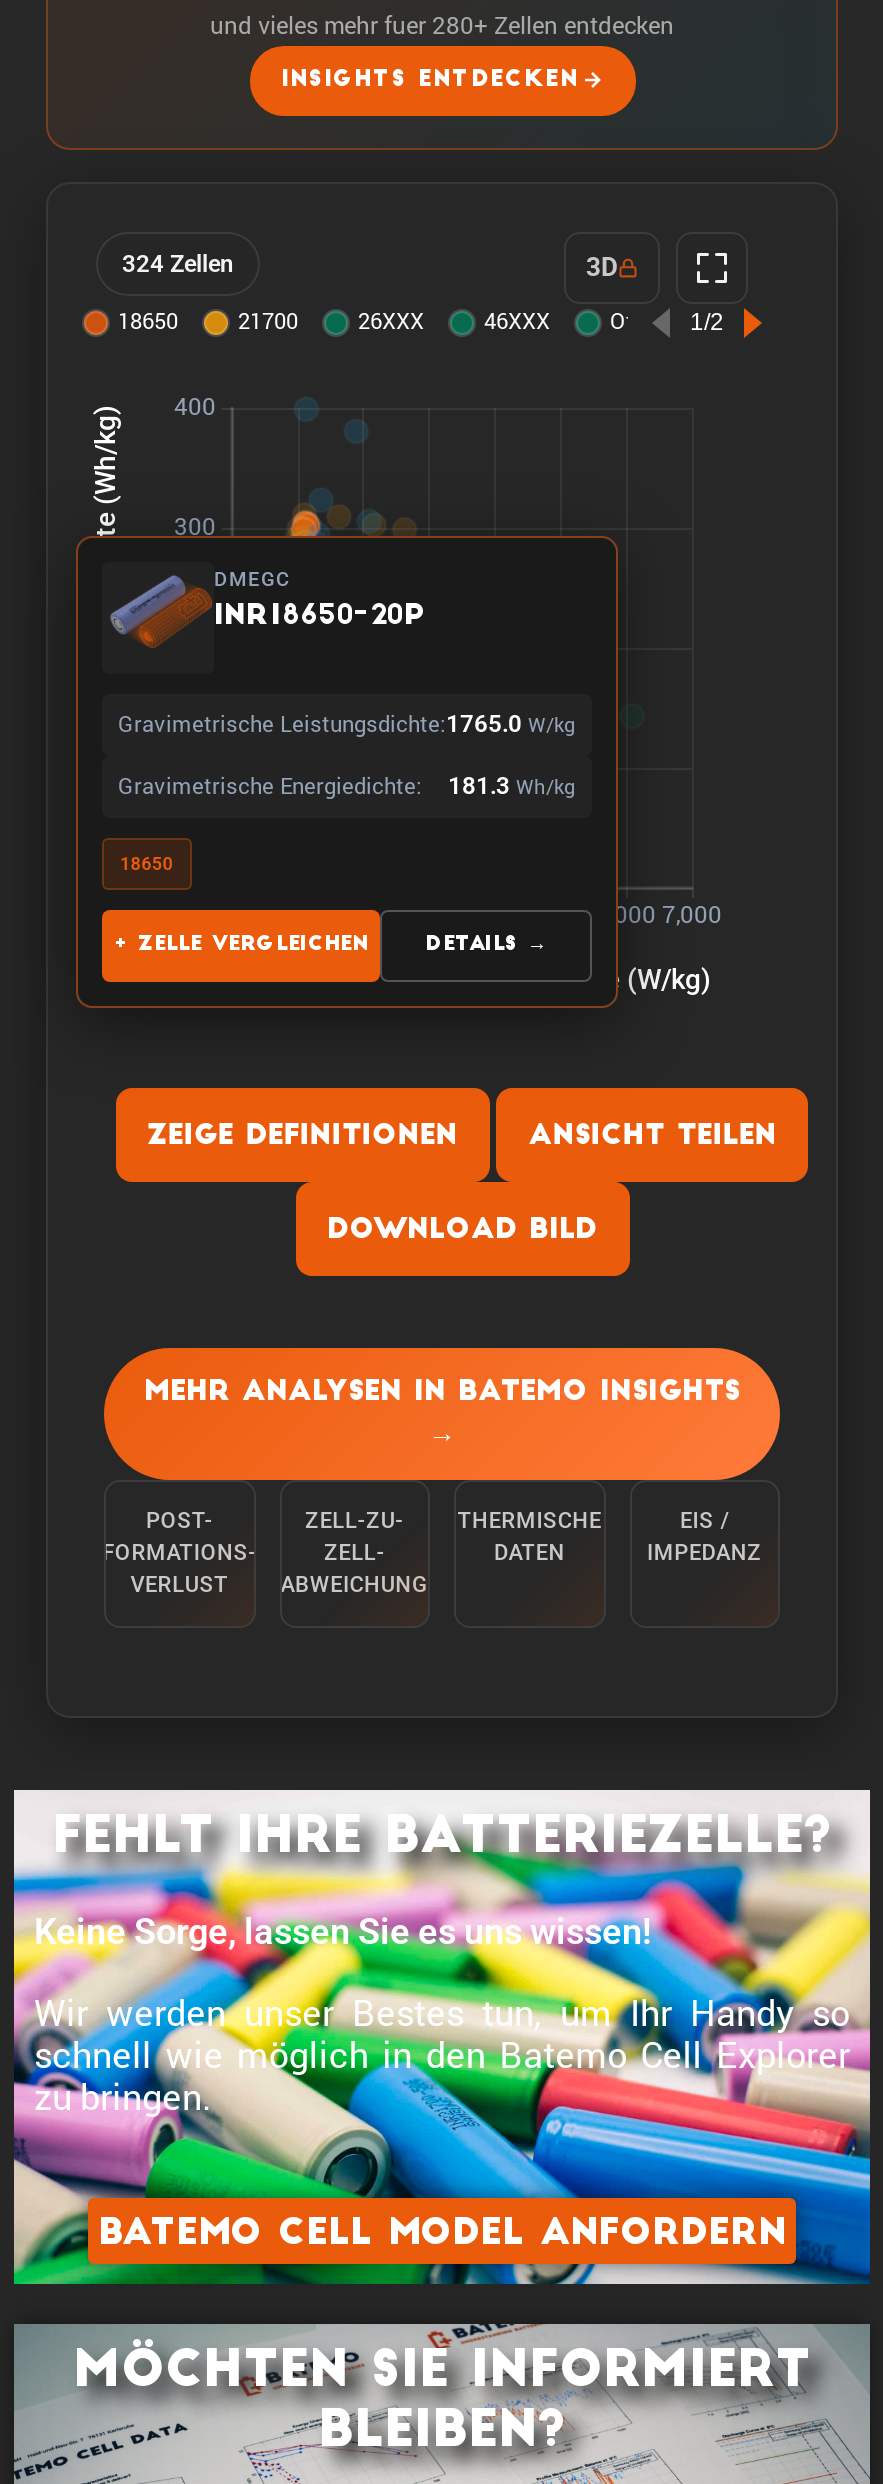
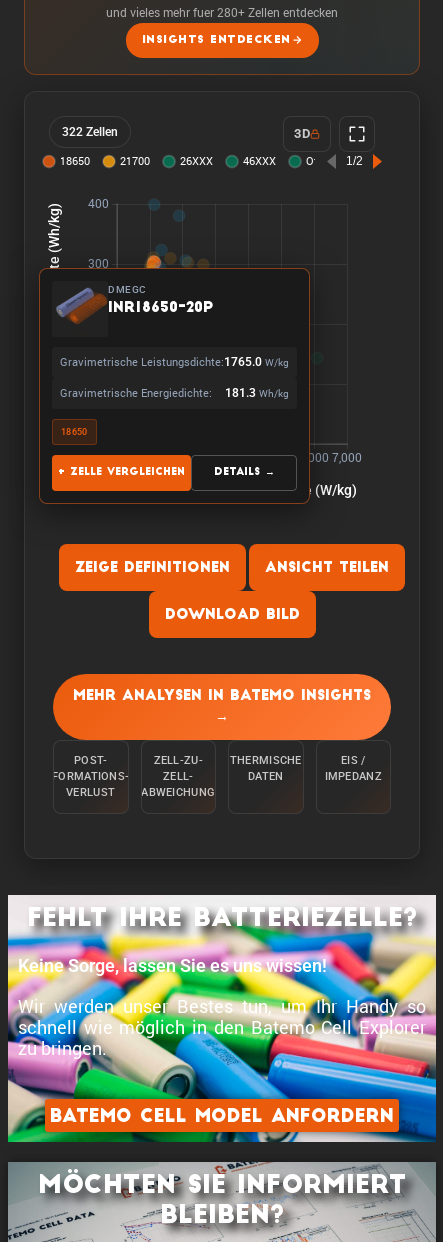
- 324 Zellen
+ 322 Zellen
